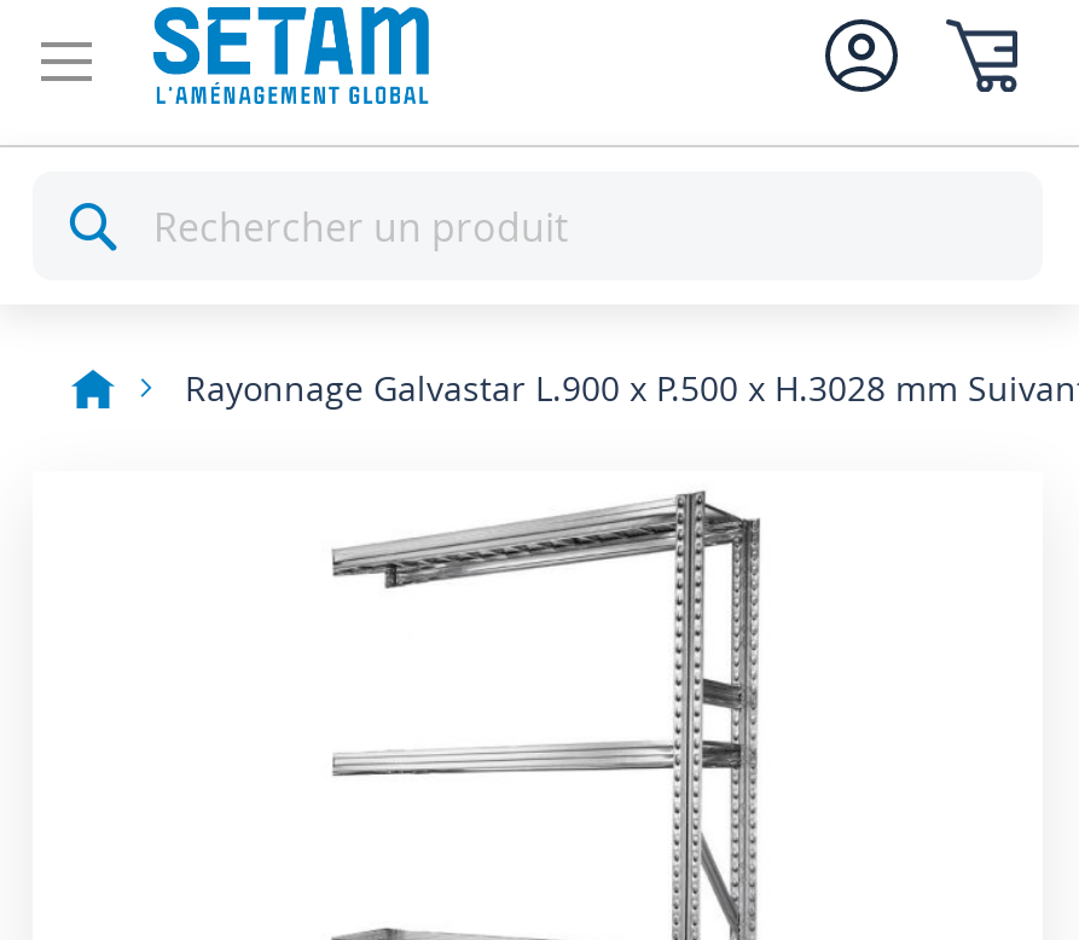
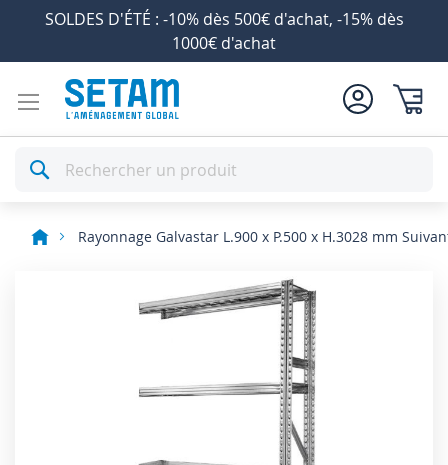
+ SOLDES D'ÉTÉ : -10% dès 500€ d'achat, -15% dès
+ 1000€ d'achat
